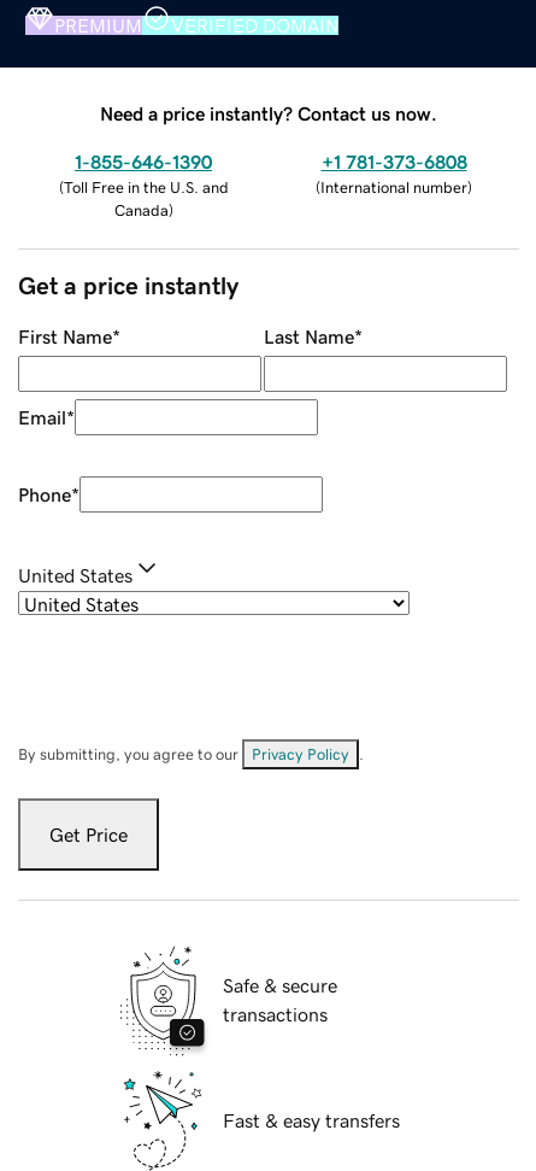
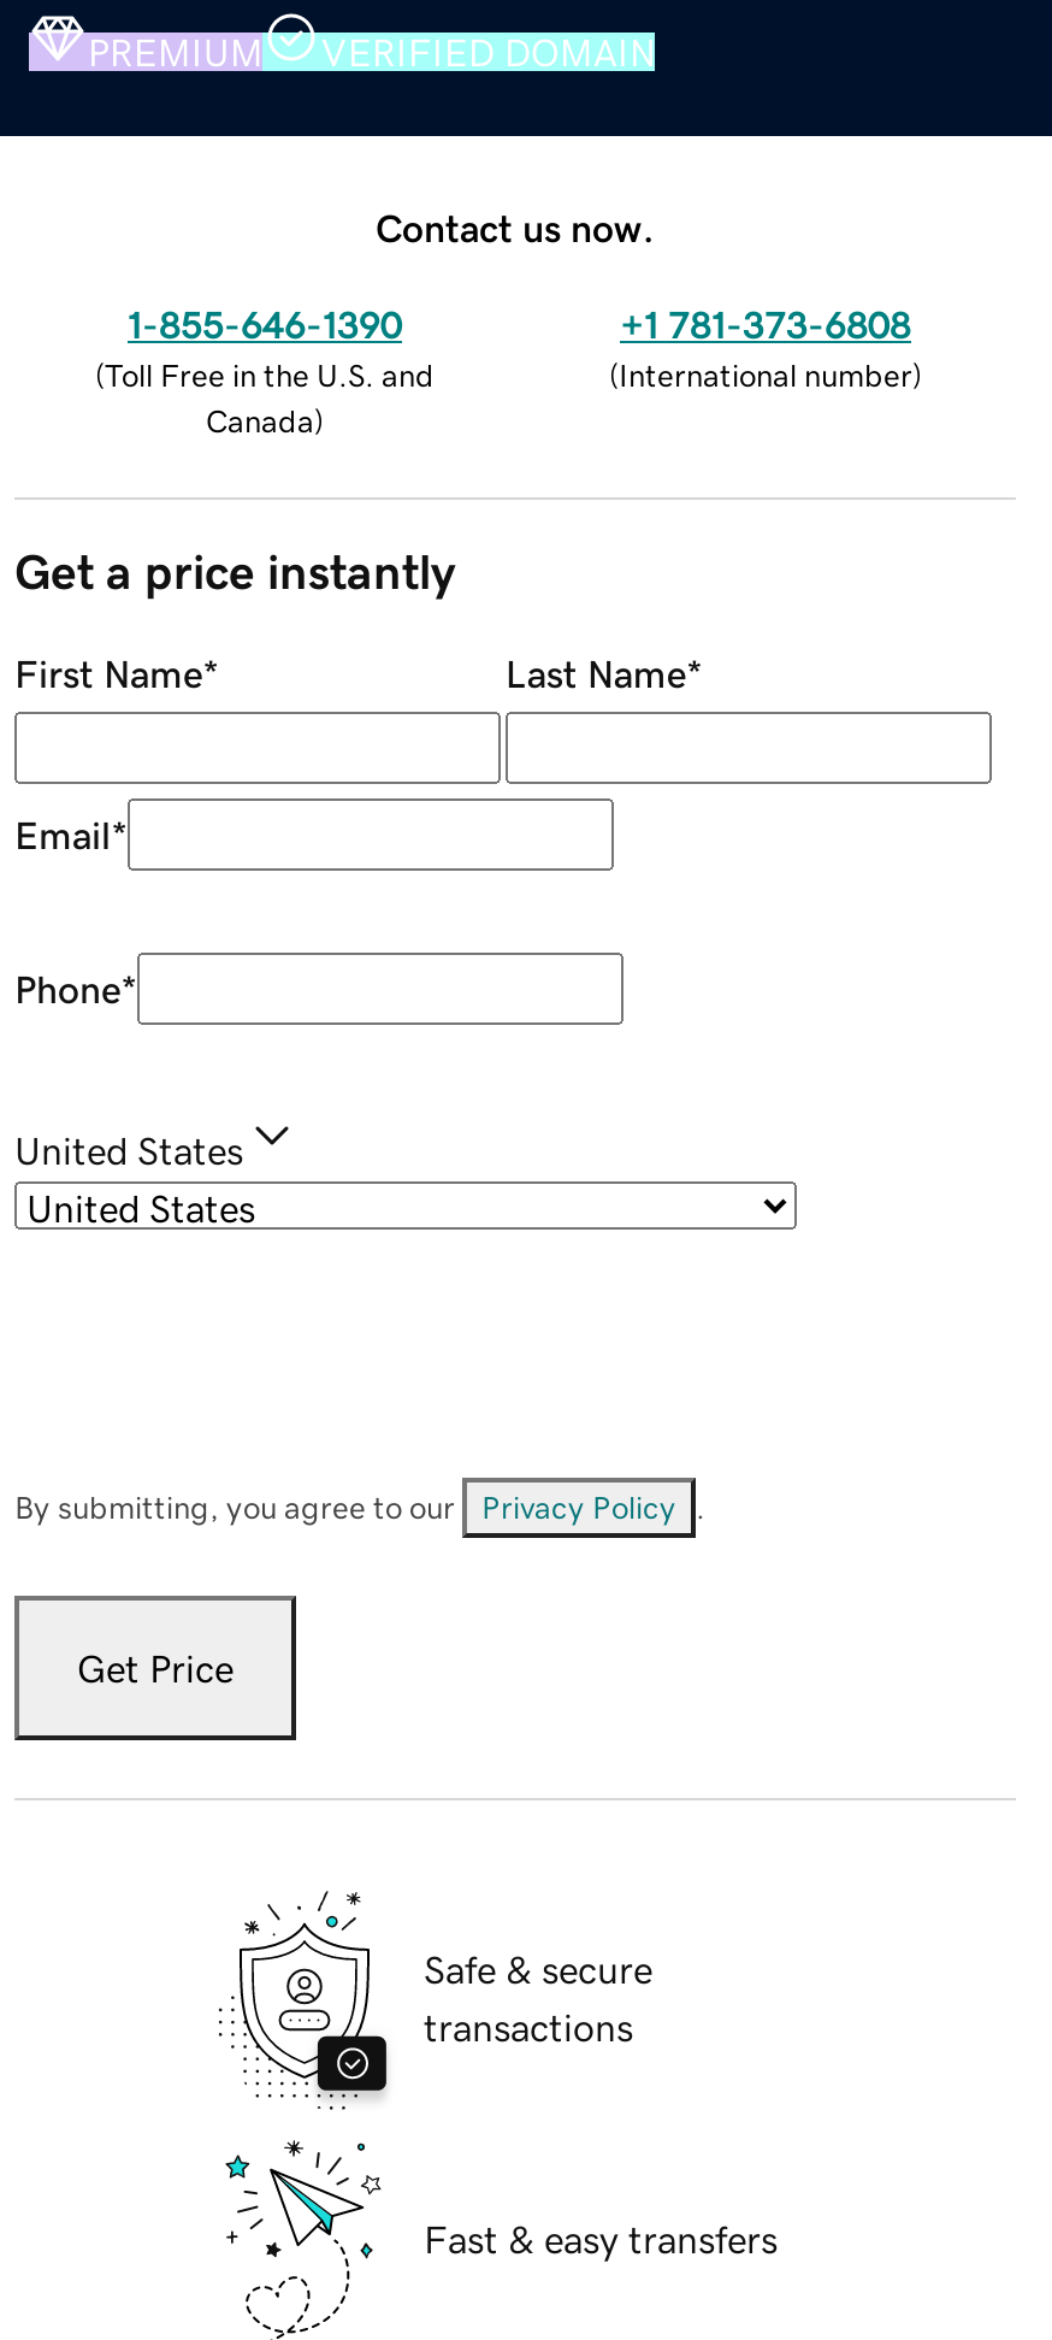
- Need a price instantly? Contact us now.
+ Contact us now.
